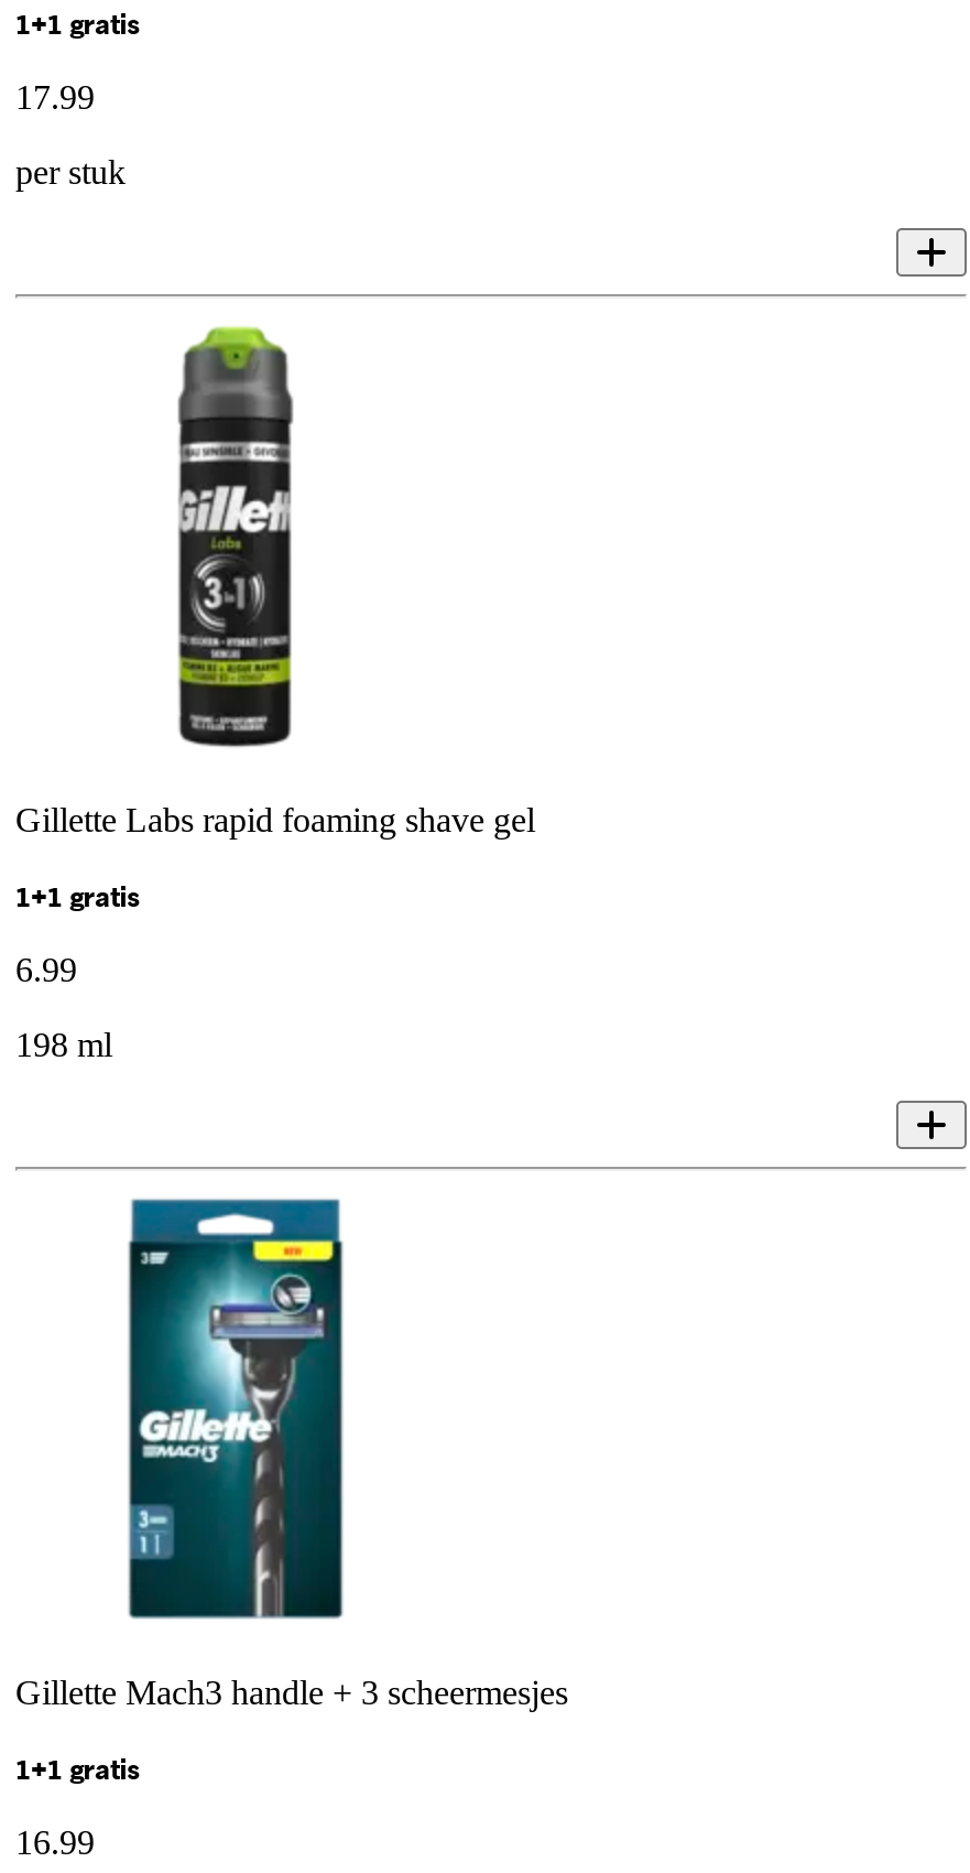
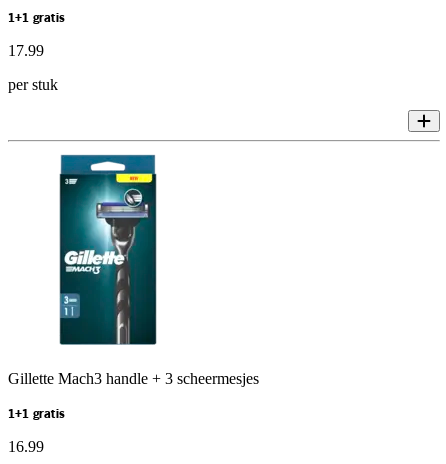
- [image]
- Gillette Labs rapid foaming shave gel
- 1+1 gratis
- 6.99
- 198 ml
